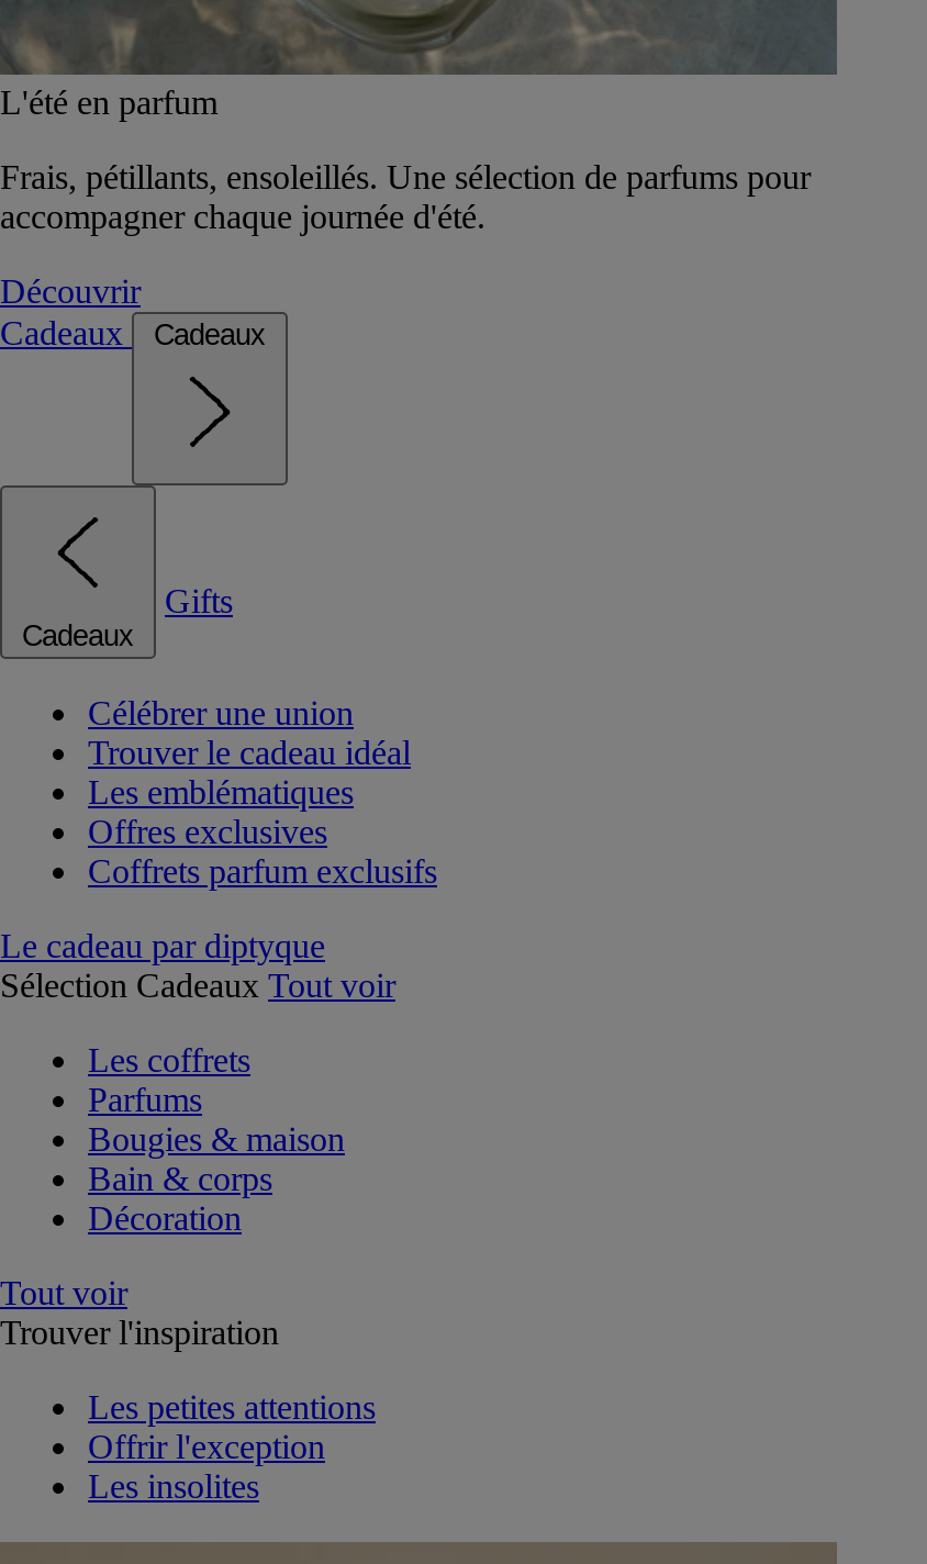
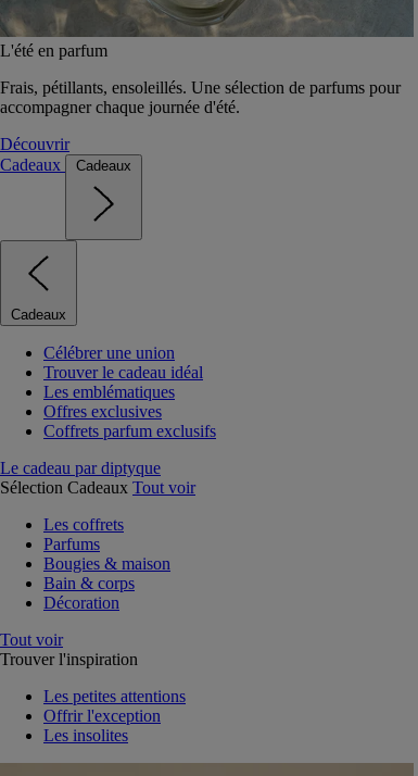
- Gifts
